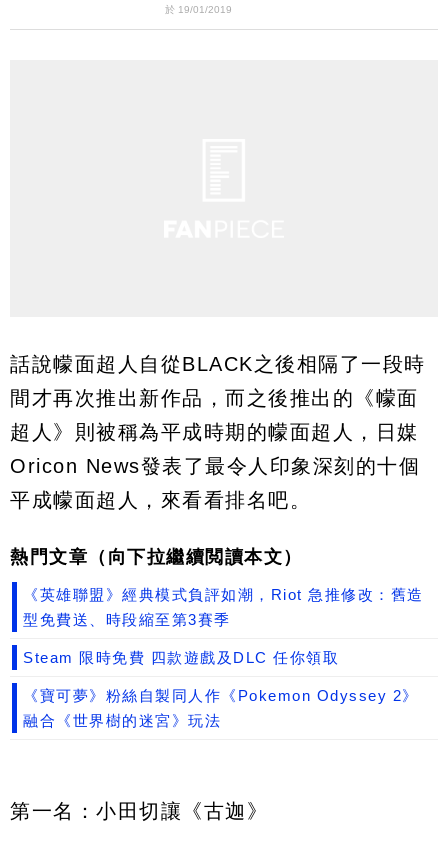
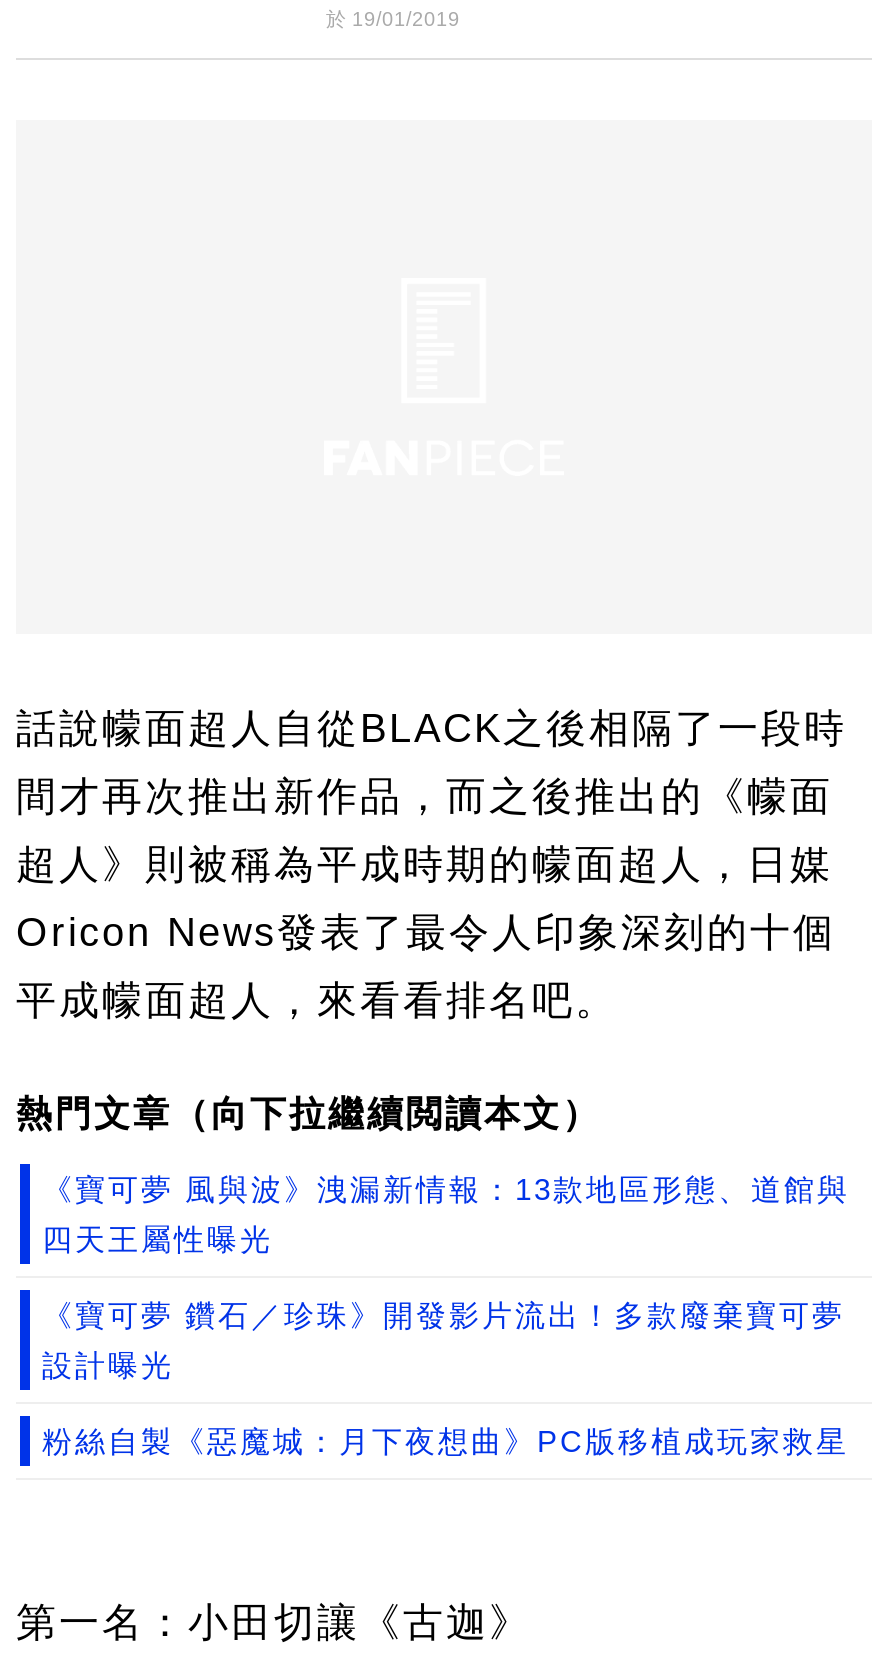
- 《英雄聯盟》經典模式負評如潮，Riot 急推修改：舊造
+ 《寶可夢 風與波》洩漏新情報：13款地區形態、道館與

- 型免費送、時段縮至第3賽季
+ 四天王屬性曝光

- Steam 限時免費 四款遊戲及DLC 任你領取
+ 《寶可夢 鑽石／珍珠》開發影片流出！多款廢棄寶可夢

- 《寶可夢》粉絲自製同人作《Pokemon Odyssey 2》
+ 設計曝光

- 融合《世界樹的迷宮》玩法
+ 粉絲自製《惡魔城：月下夜想曲》PC版移植成玩家救星
